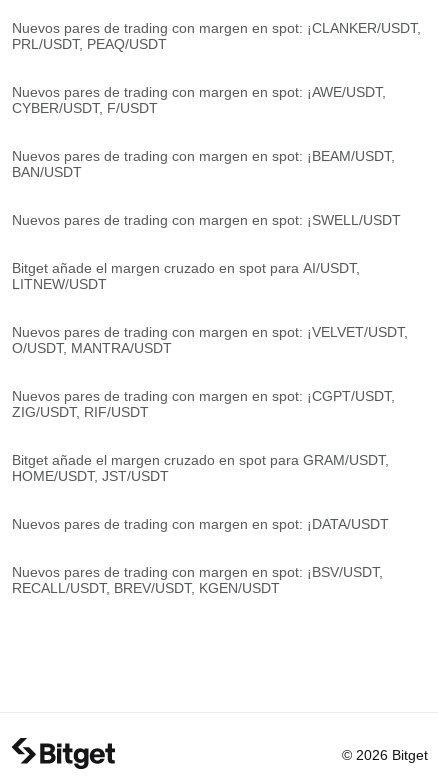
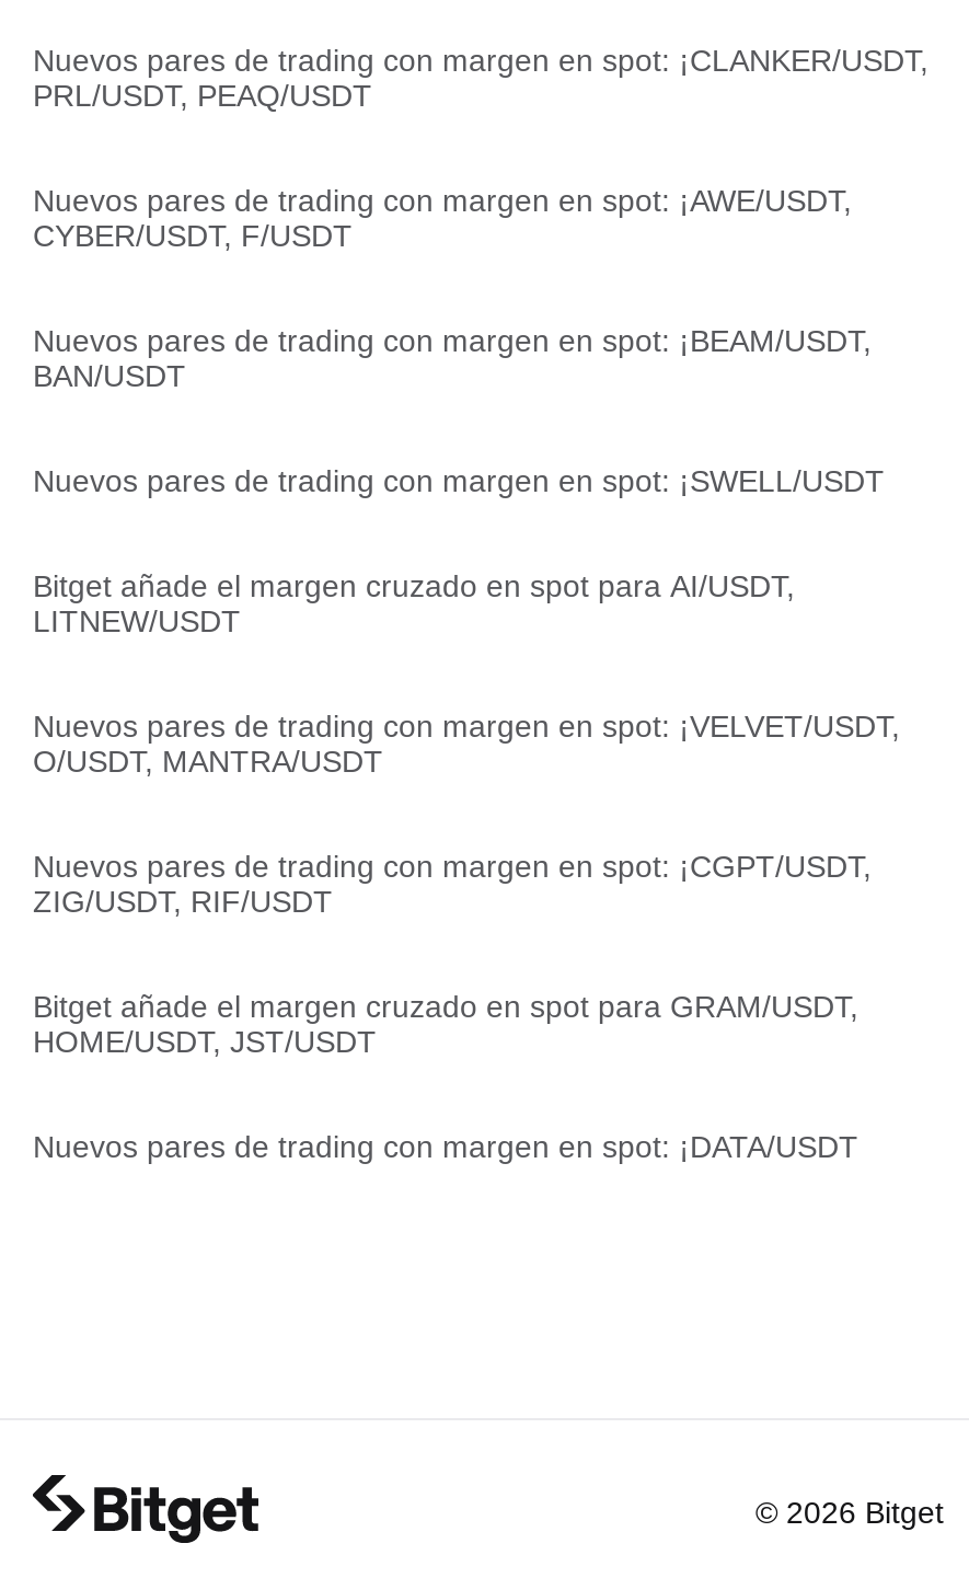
- Nuevos pares de trading con margen en spot: ¡BSV/USDT,
- RECALL/USDT, BREV/USDT, KGEN/USDT
